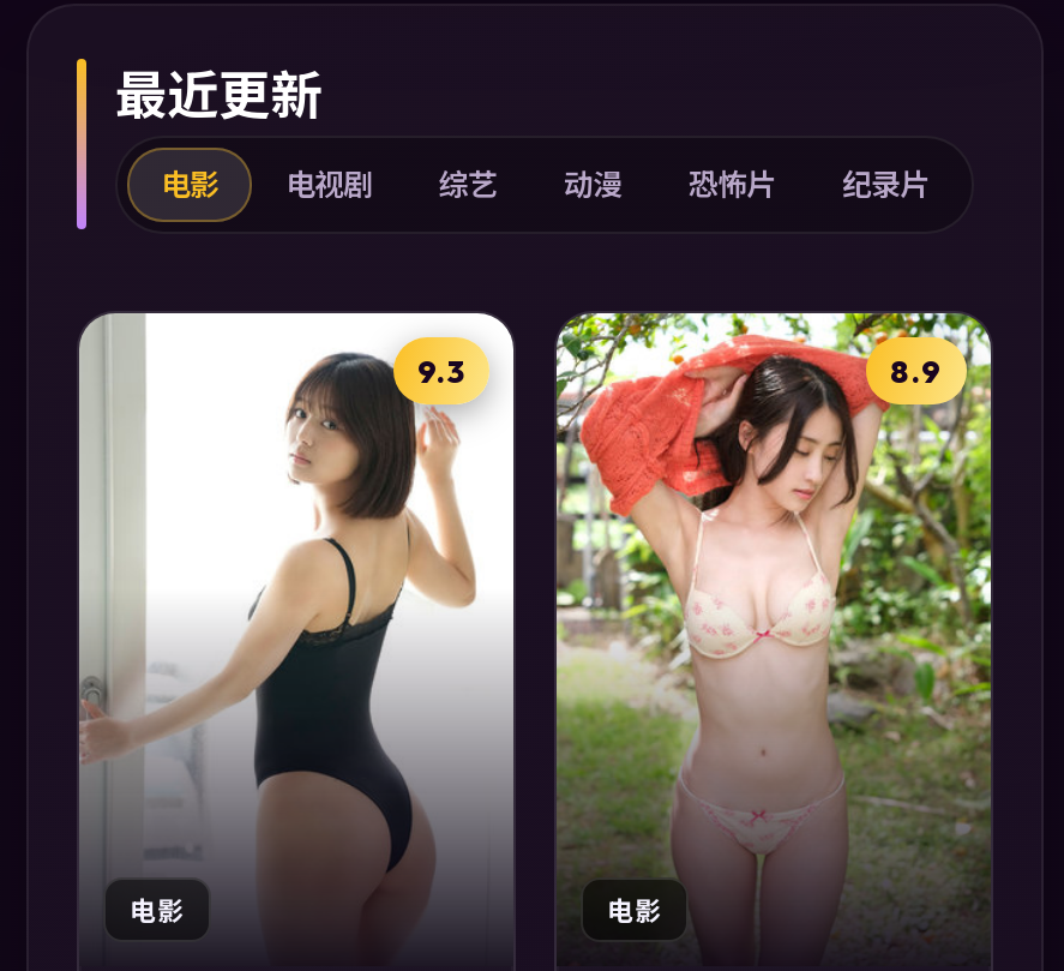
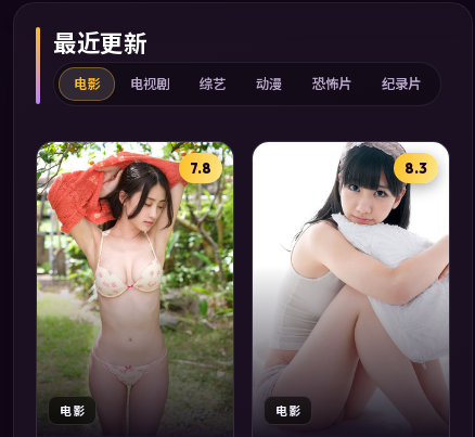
- [image]
- 9.3
+ [image]
+ 7.8

- [image]
- 8.9
+ [image]
+ 8.3
